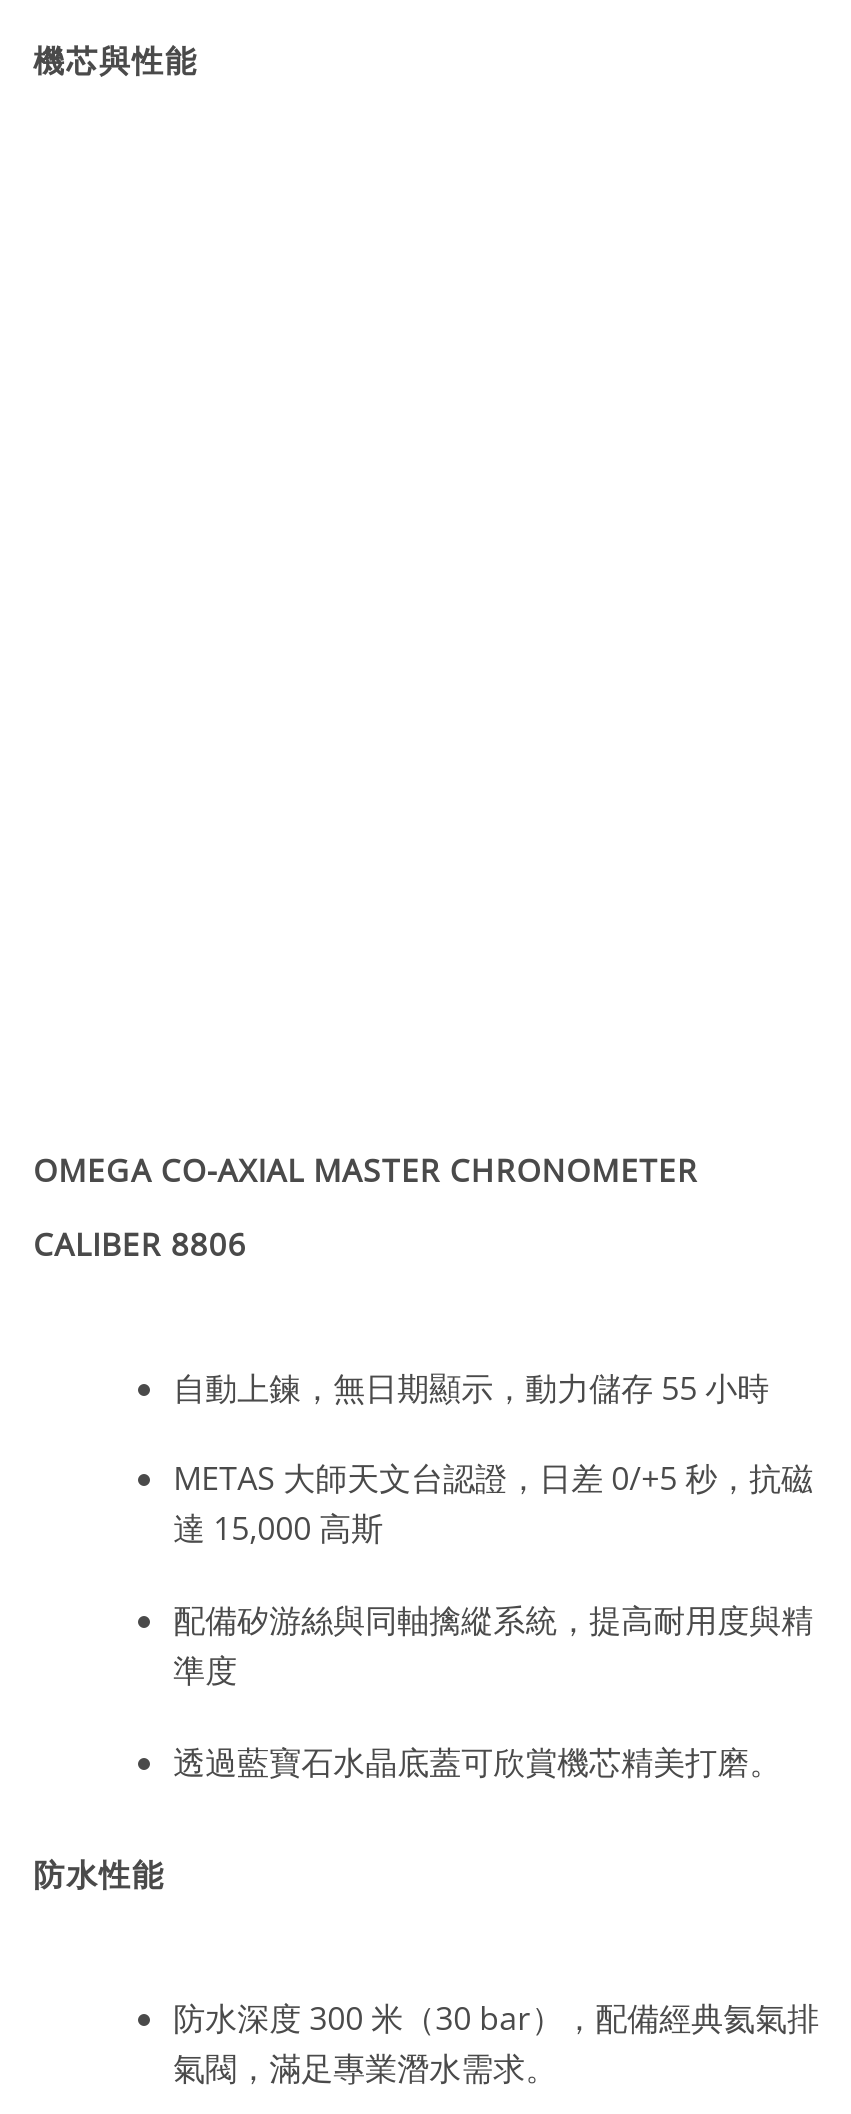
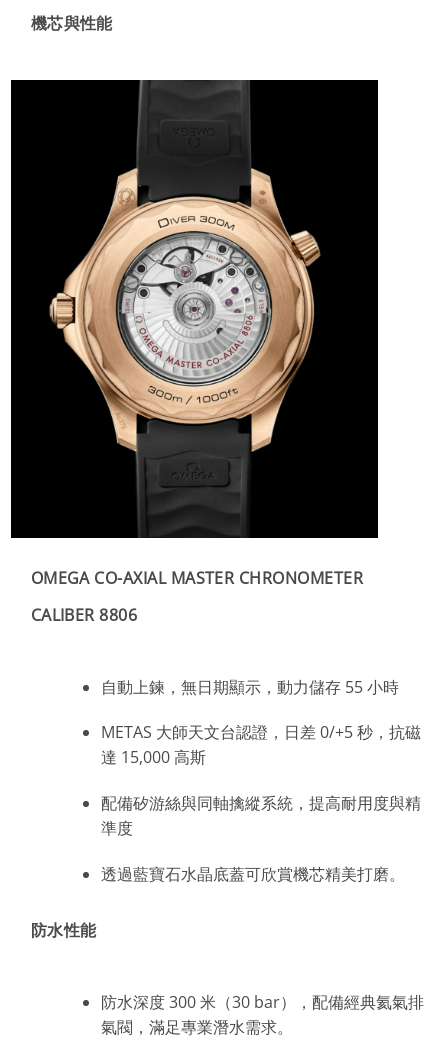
+ [image]
